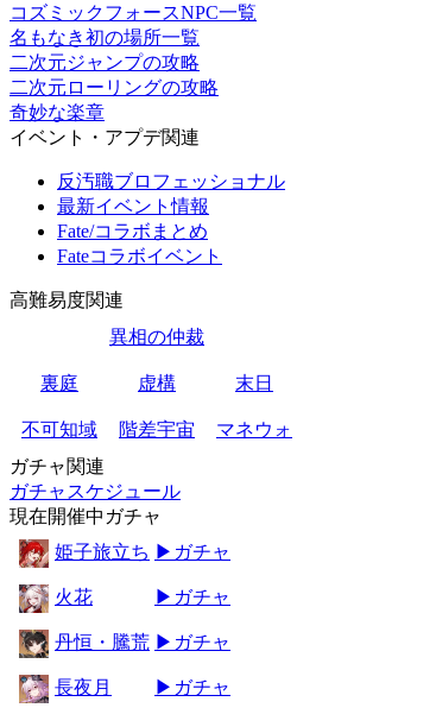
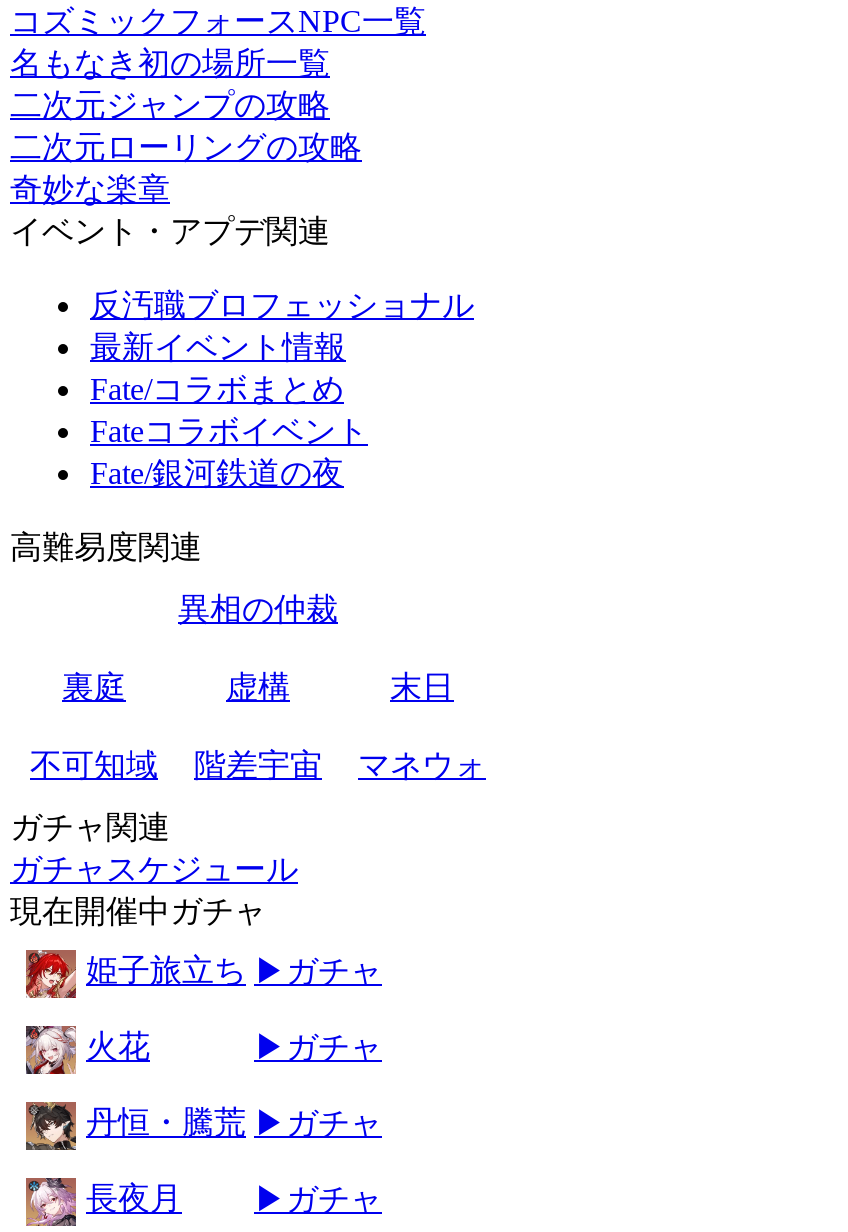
+ Fate/銀河鉄道の夜
